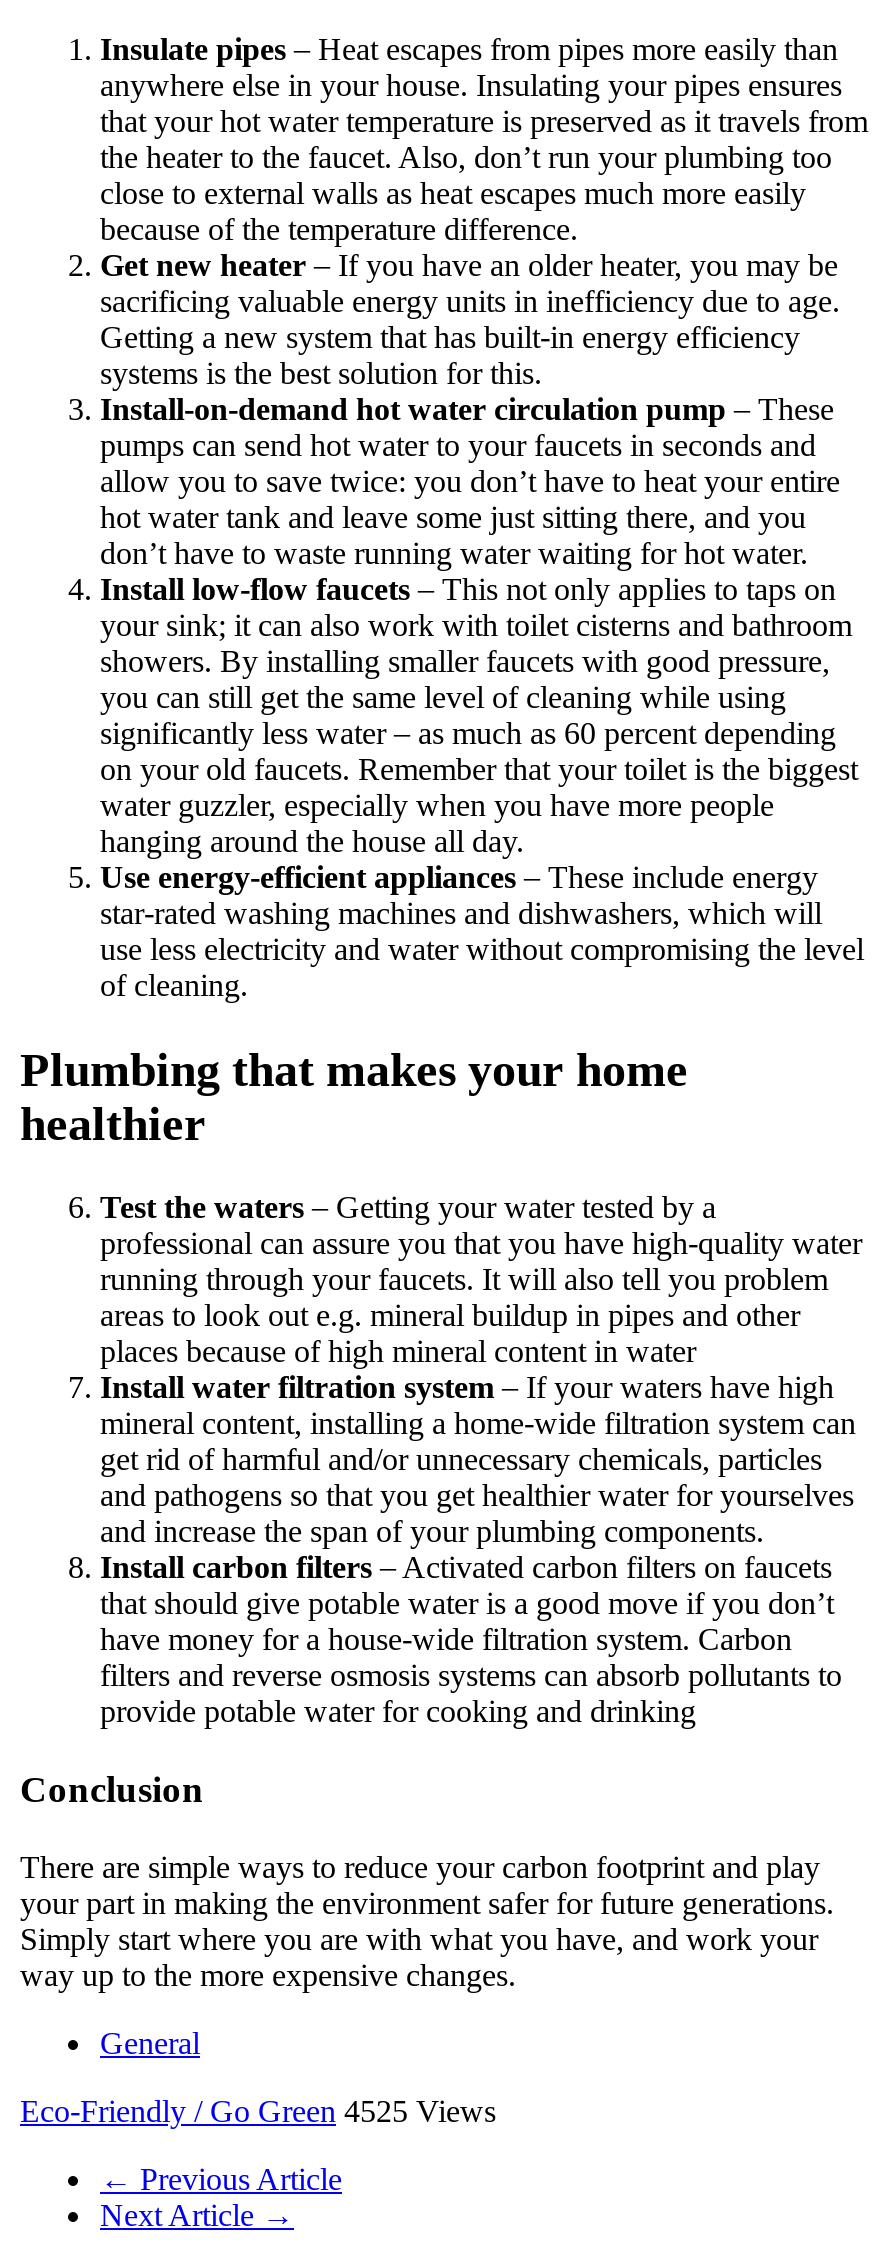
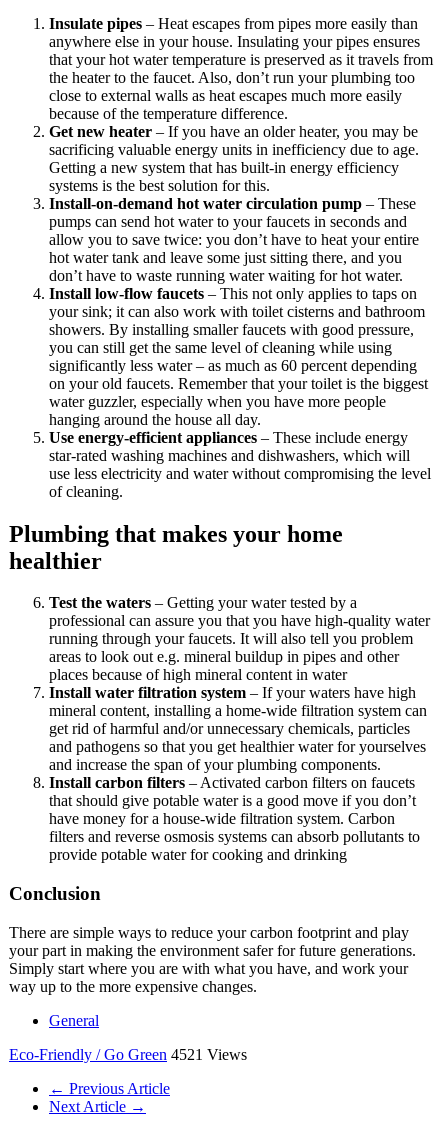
- Eco-Friendly / Go Green 4525 Views
+ Eco-Friendly / Go Green 4521 Views
